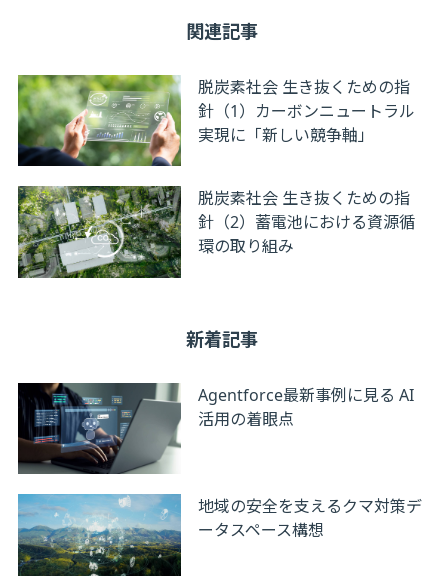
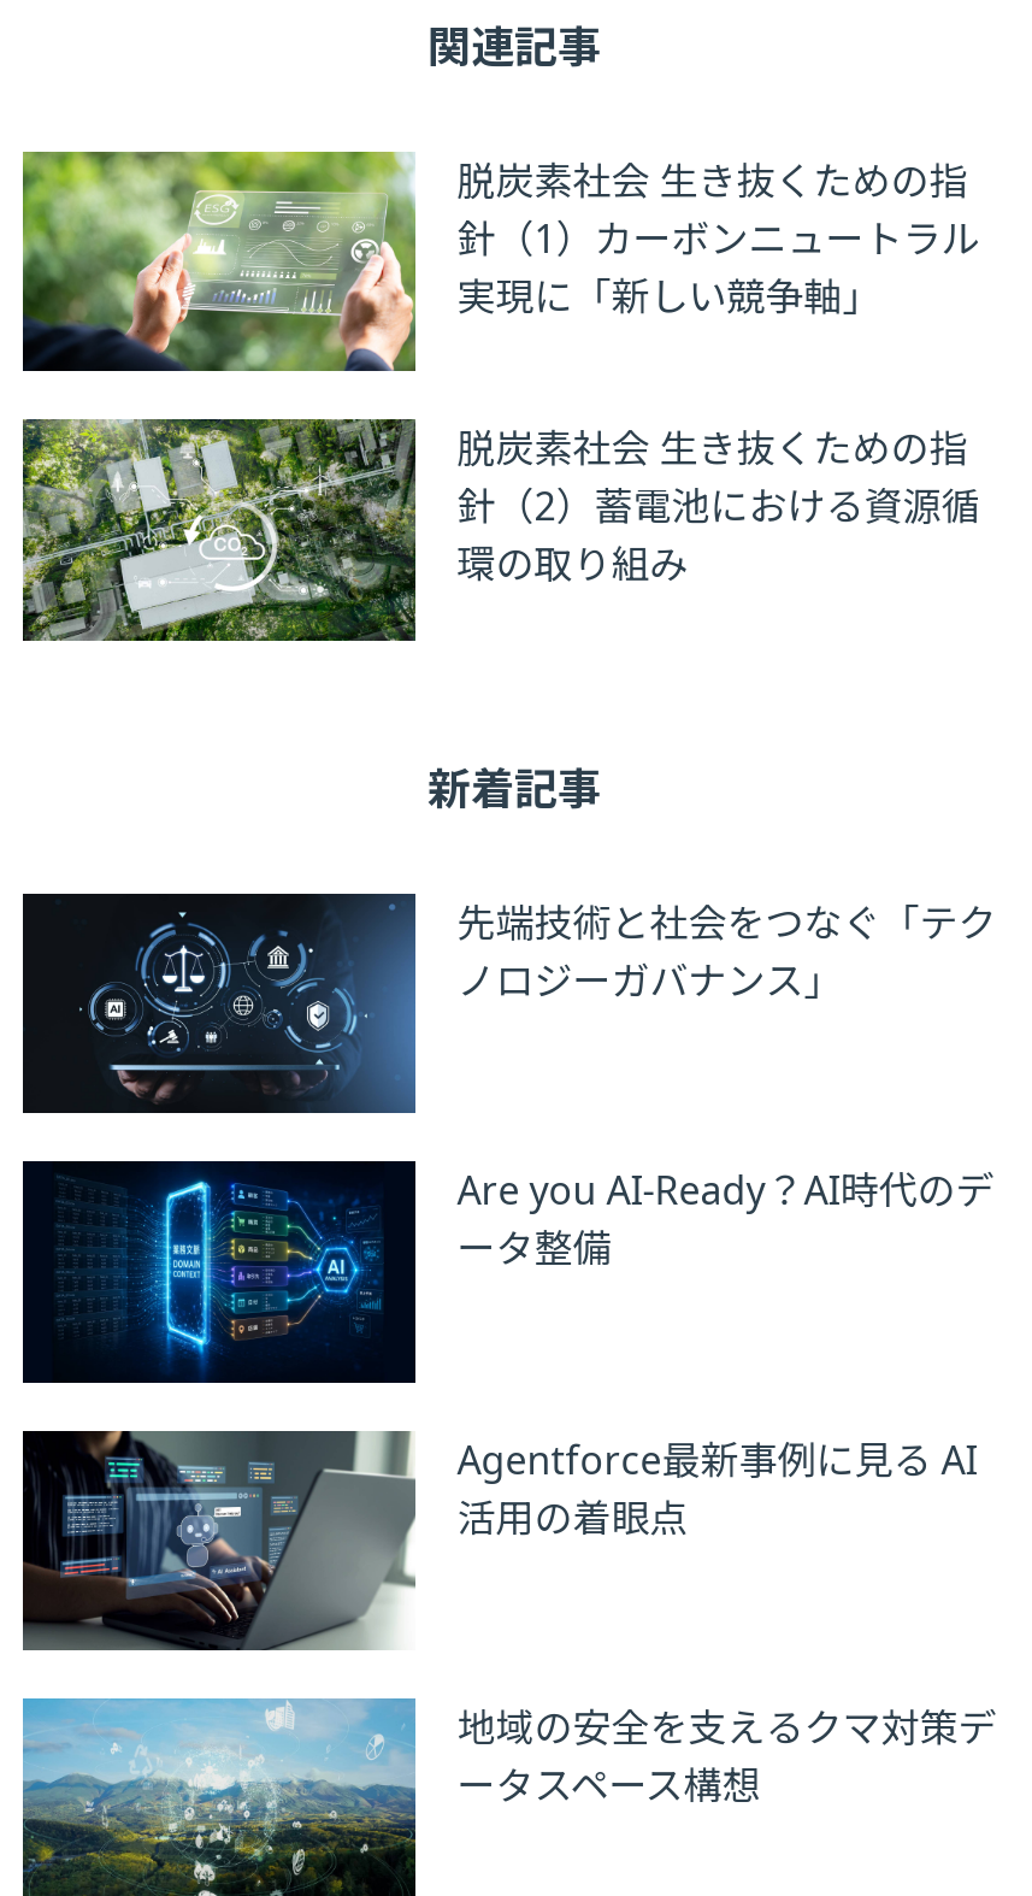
+ [image]
+ Are you AI-Ready？AI時代のデ
+ ータ整備

+ [image]
+ 先端技術と社会をつなぐ「テク
+ ノロジーガバナンス」
